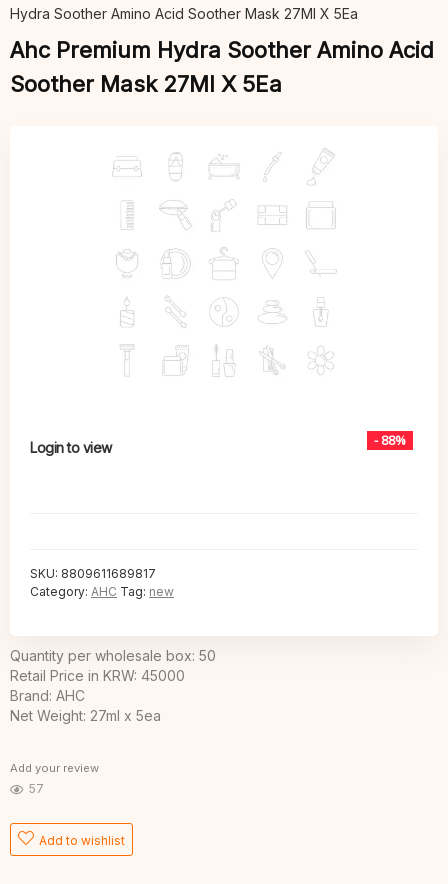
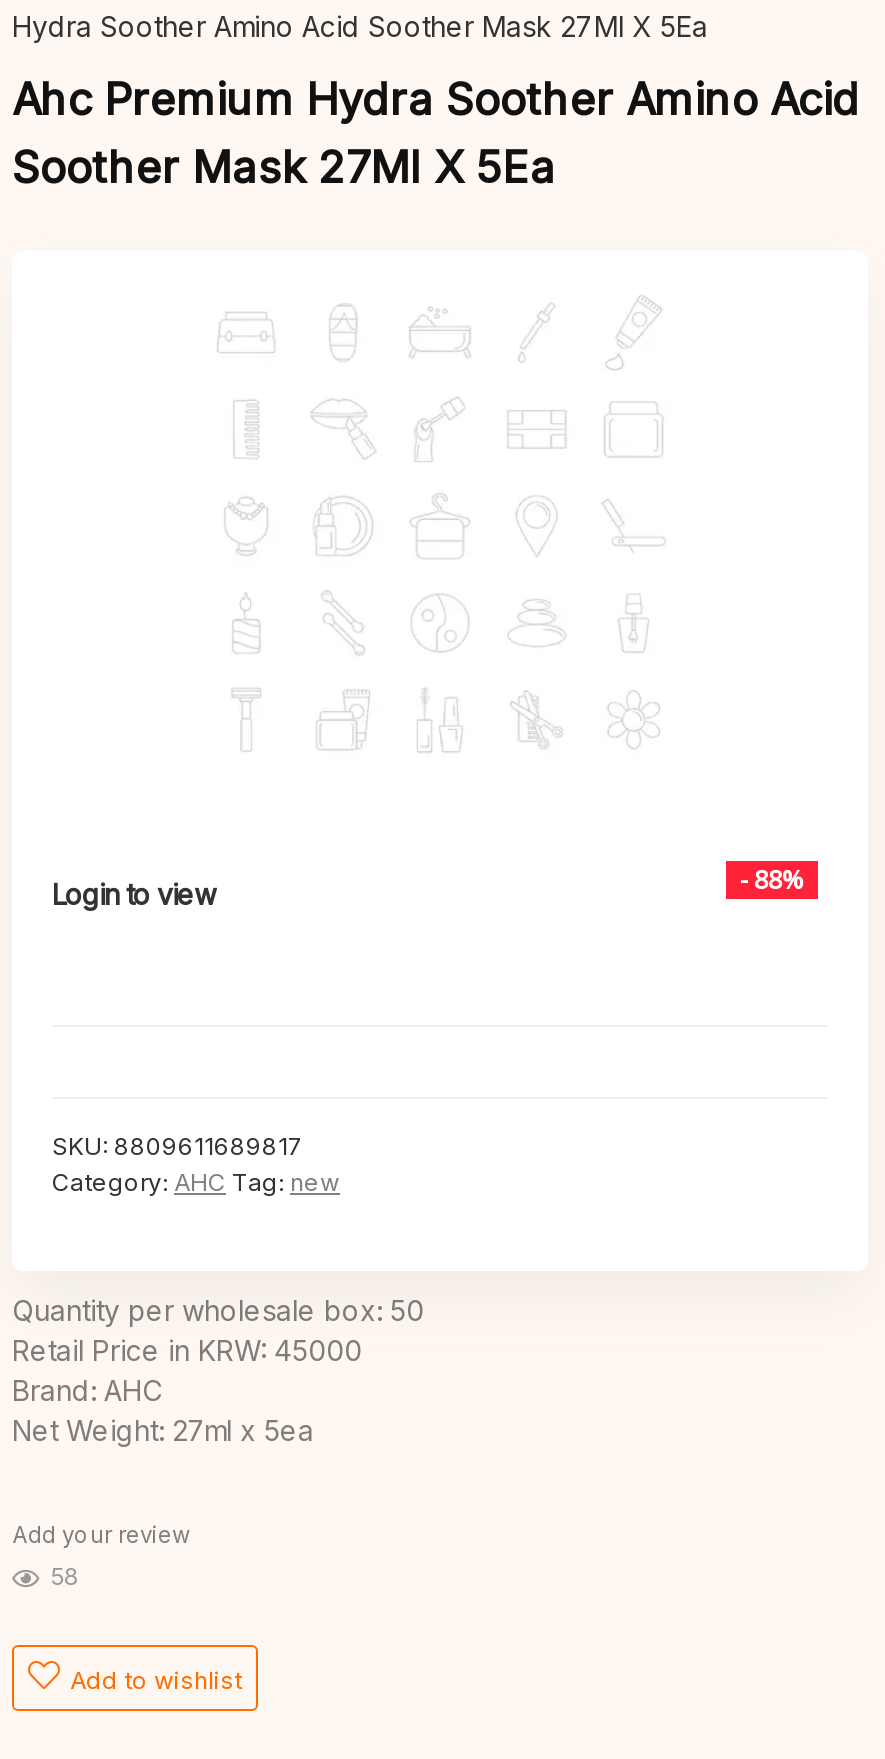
- 57
+ 58
